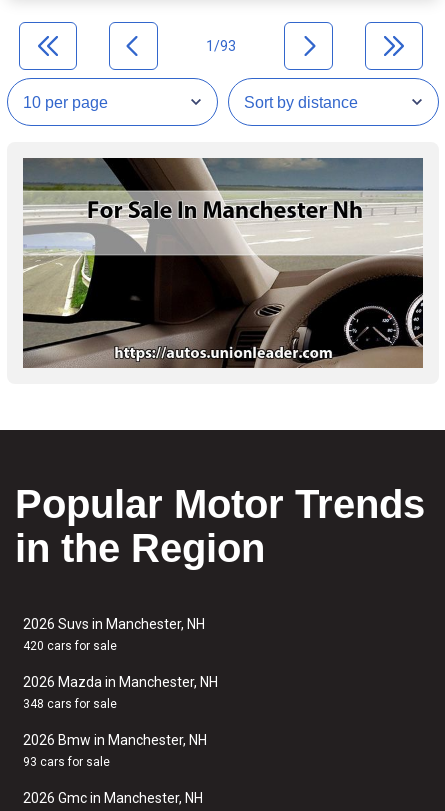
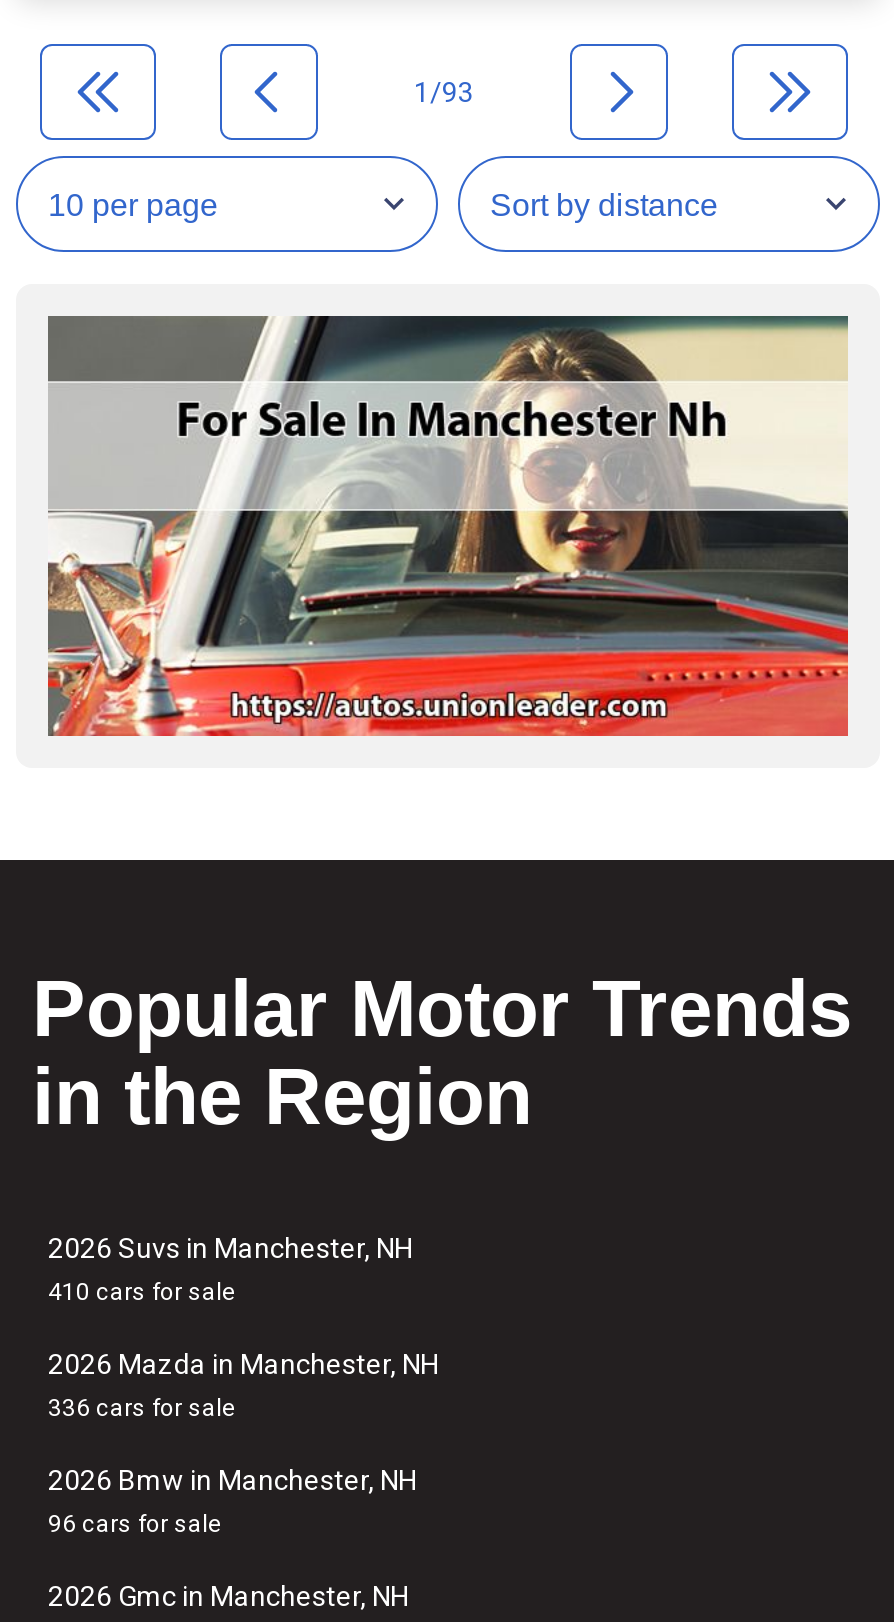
- [image]
+ [image]

- 420 cars for sale
+ 410 cars for sale

- 348 cars for sale
+ 336 cars for sale

- 93 cars for sale
+ 96 cars for sale
